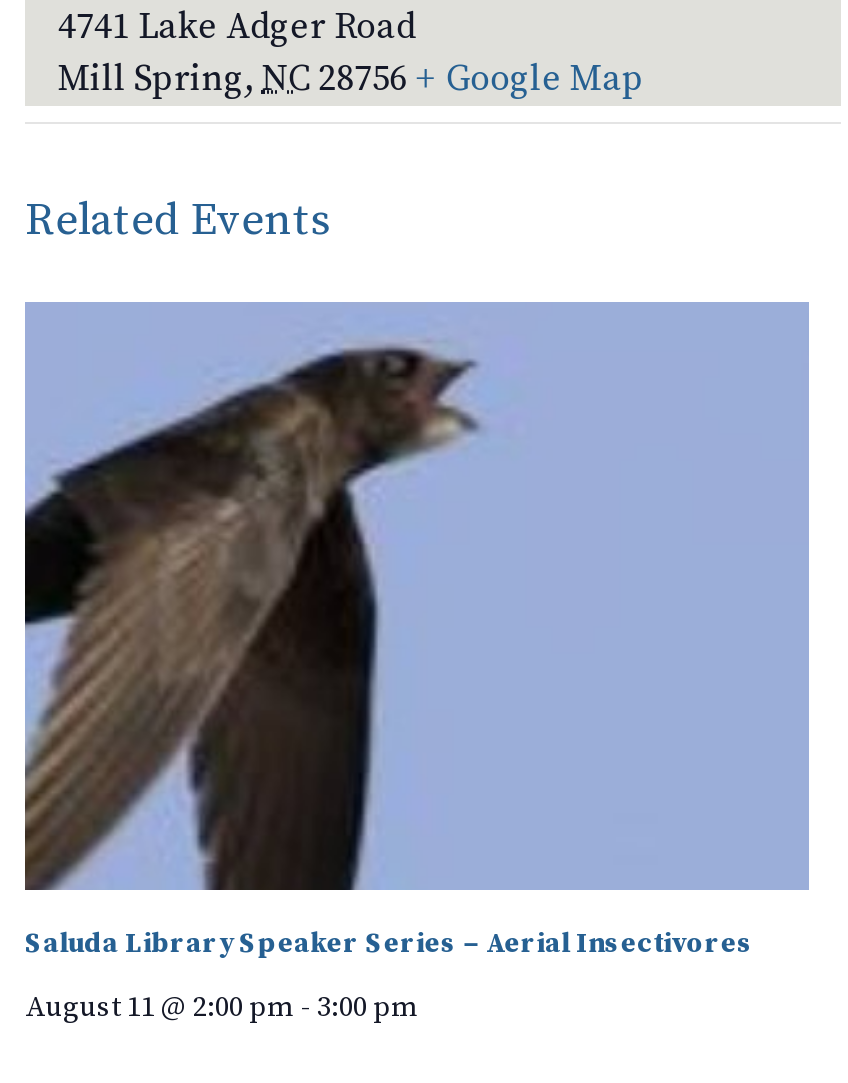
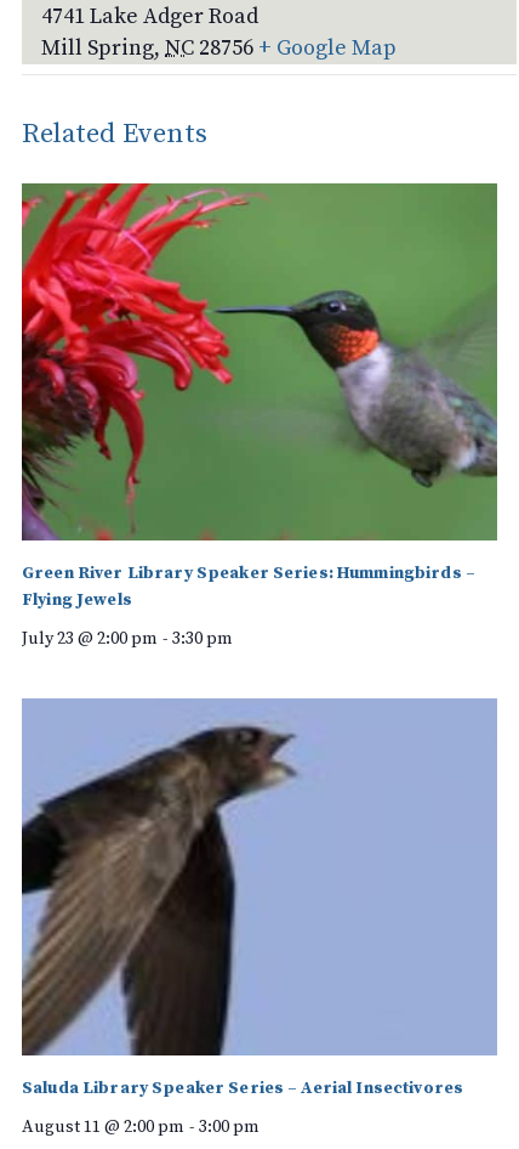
+ [image]
+ Green River Library Speaker Series: Hummingbirds –
+ Flying Jewels
+ July 23 @ 2:00 pm - 3:30 pm
